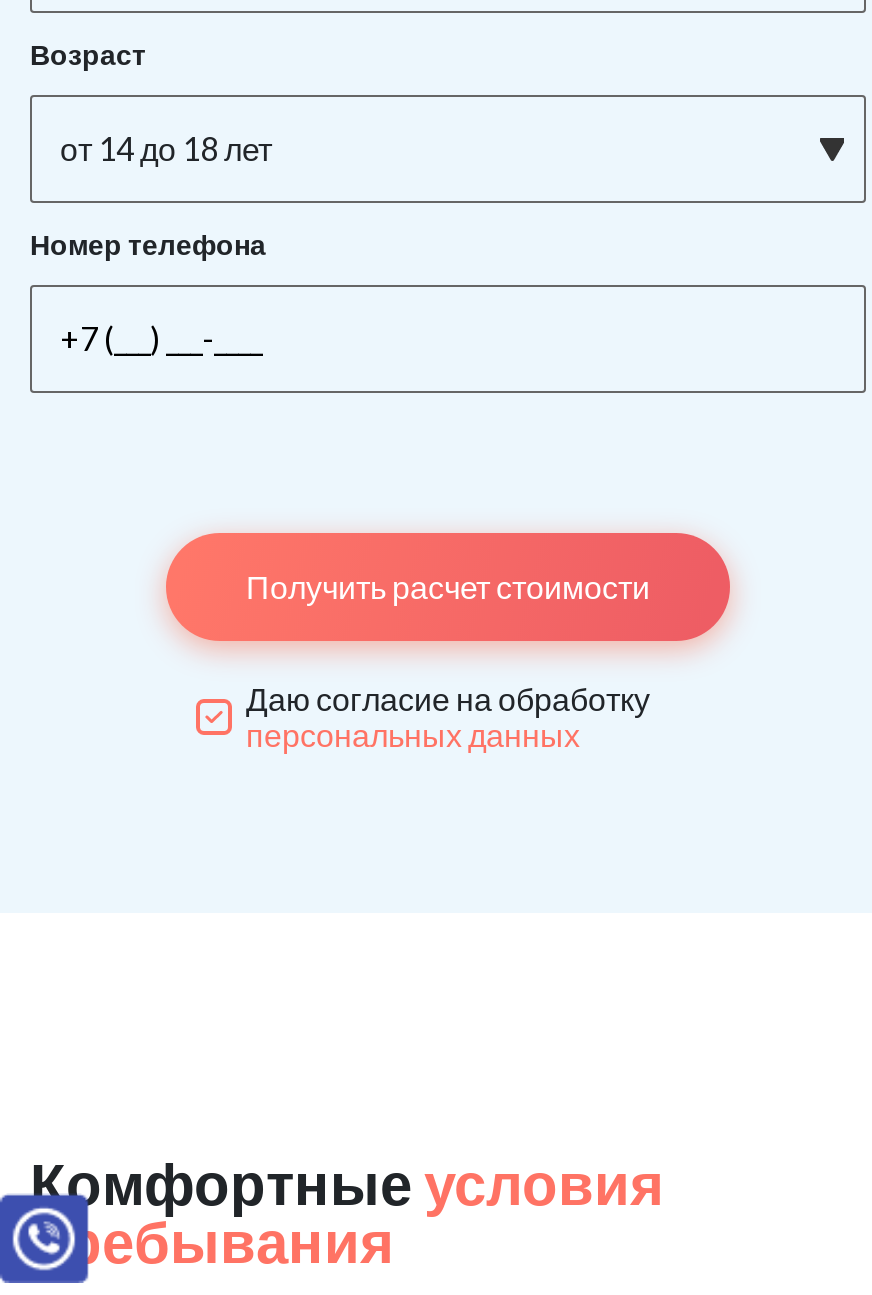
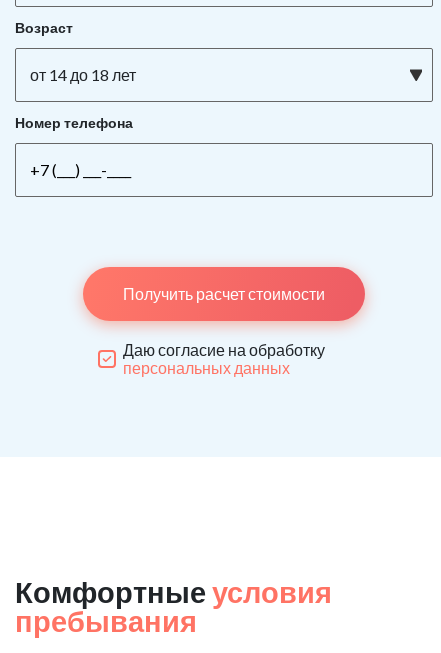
- [image]
+ [image]
